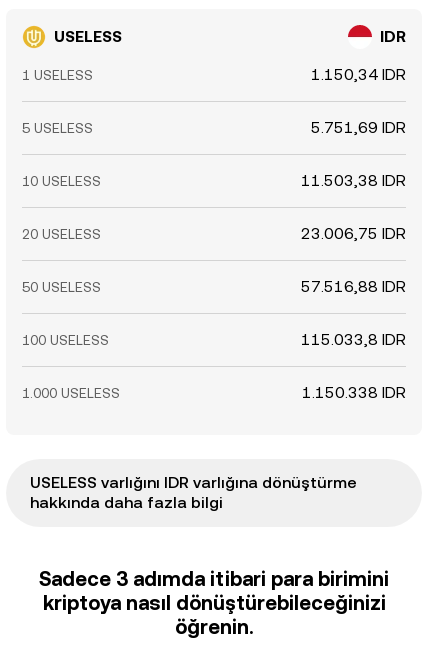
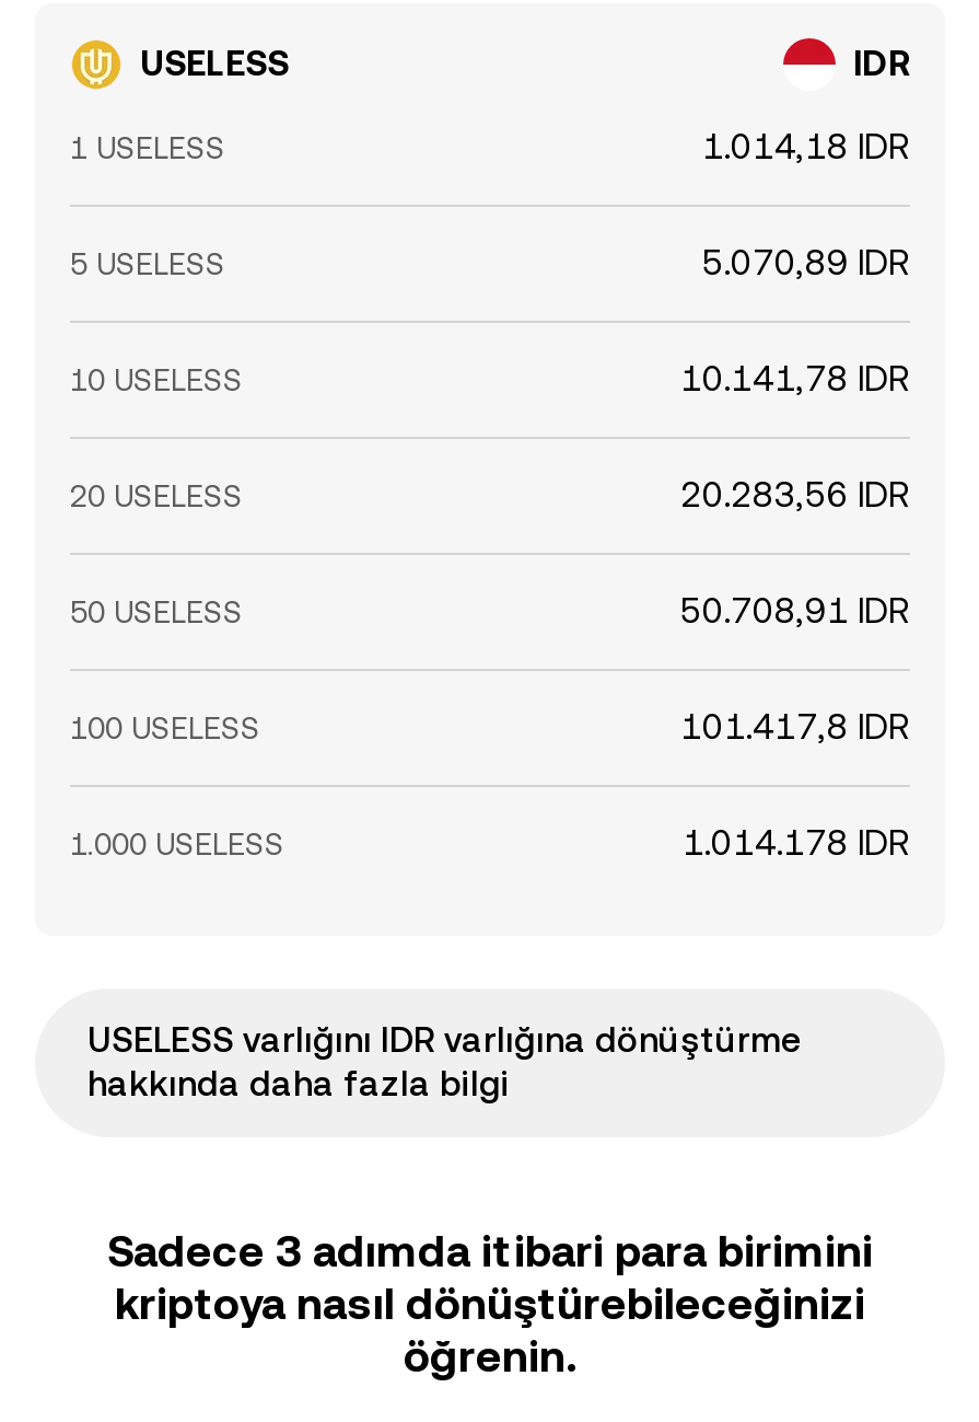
- 1.150,34 IDR
+ 1.014,18 IDR

- 5.751,69 IDR
+ 5.070,89 IDR

- 11.503,38 IDR
+ 10.141,78 IDR

- 23.006,75 IDR
+ 20.283,56 IDR

- 57.516,88 IDR
+ 50.708,91 IDR

- 115.033,8 IDR
+ 101.417,8 IDR

- 1.150.338 IDR
+ 1.014.178 IDR
